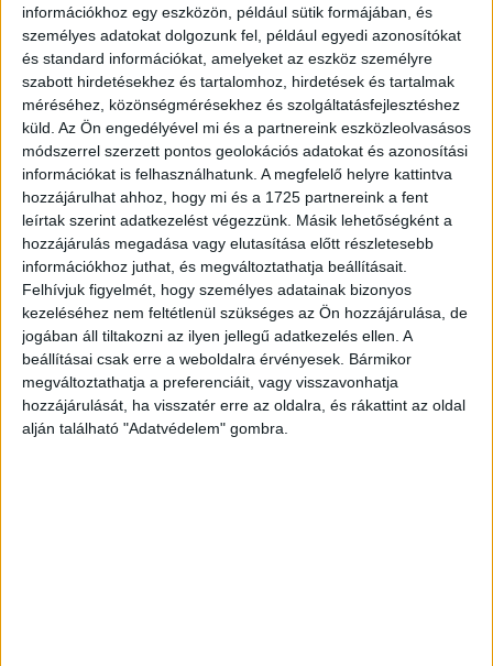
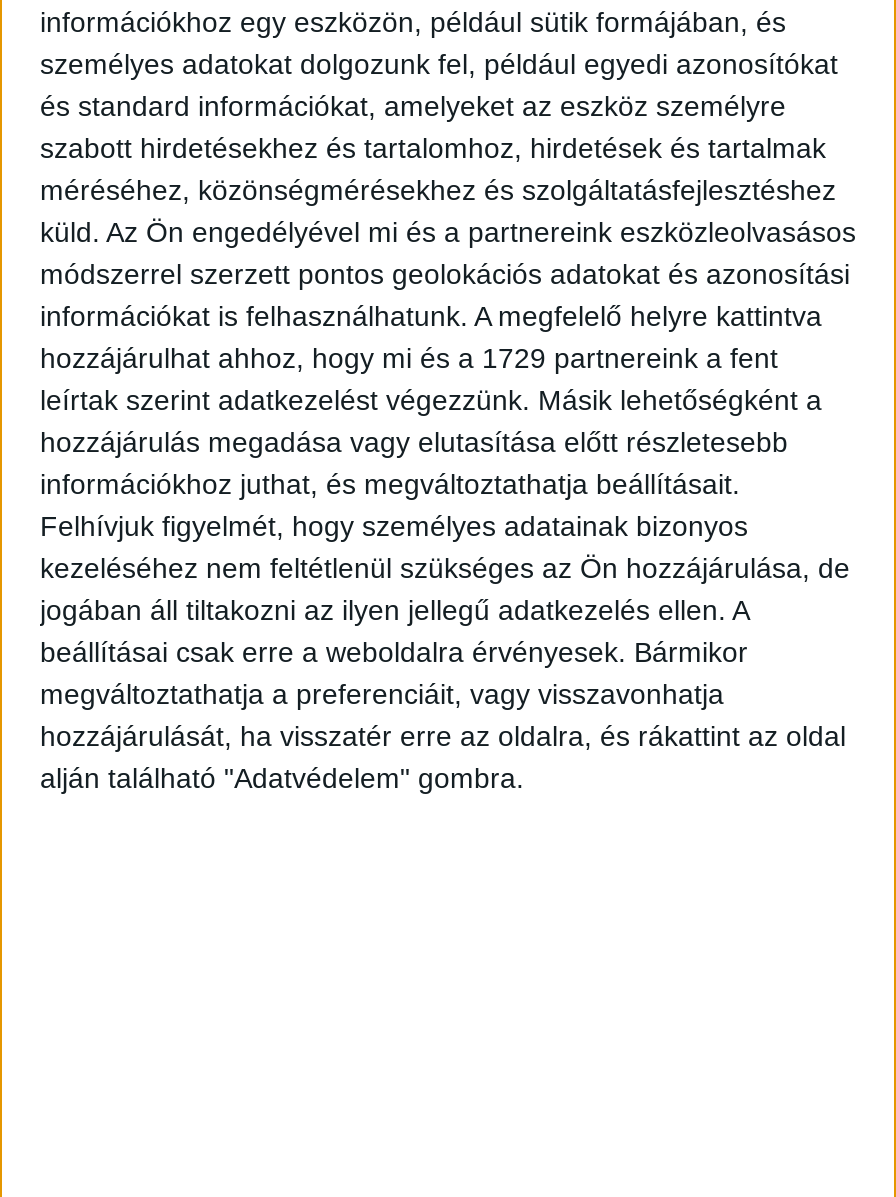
- hozzájárulhat ahhoz, hogy mi és a 1725 partnereink a fent
+ hozzájárulhat ahhoz, hogy mi és a 1729 partnereink a fent
